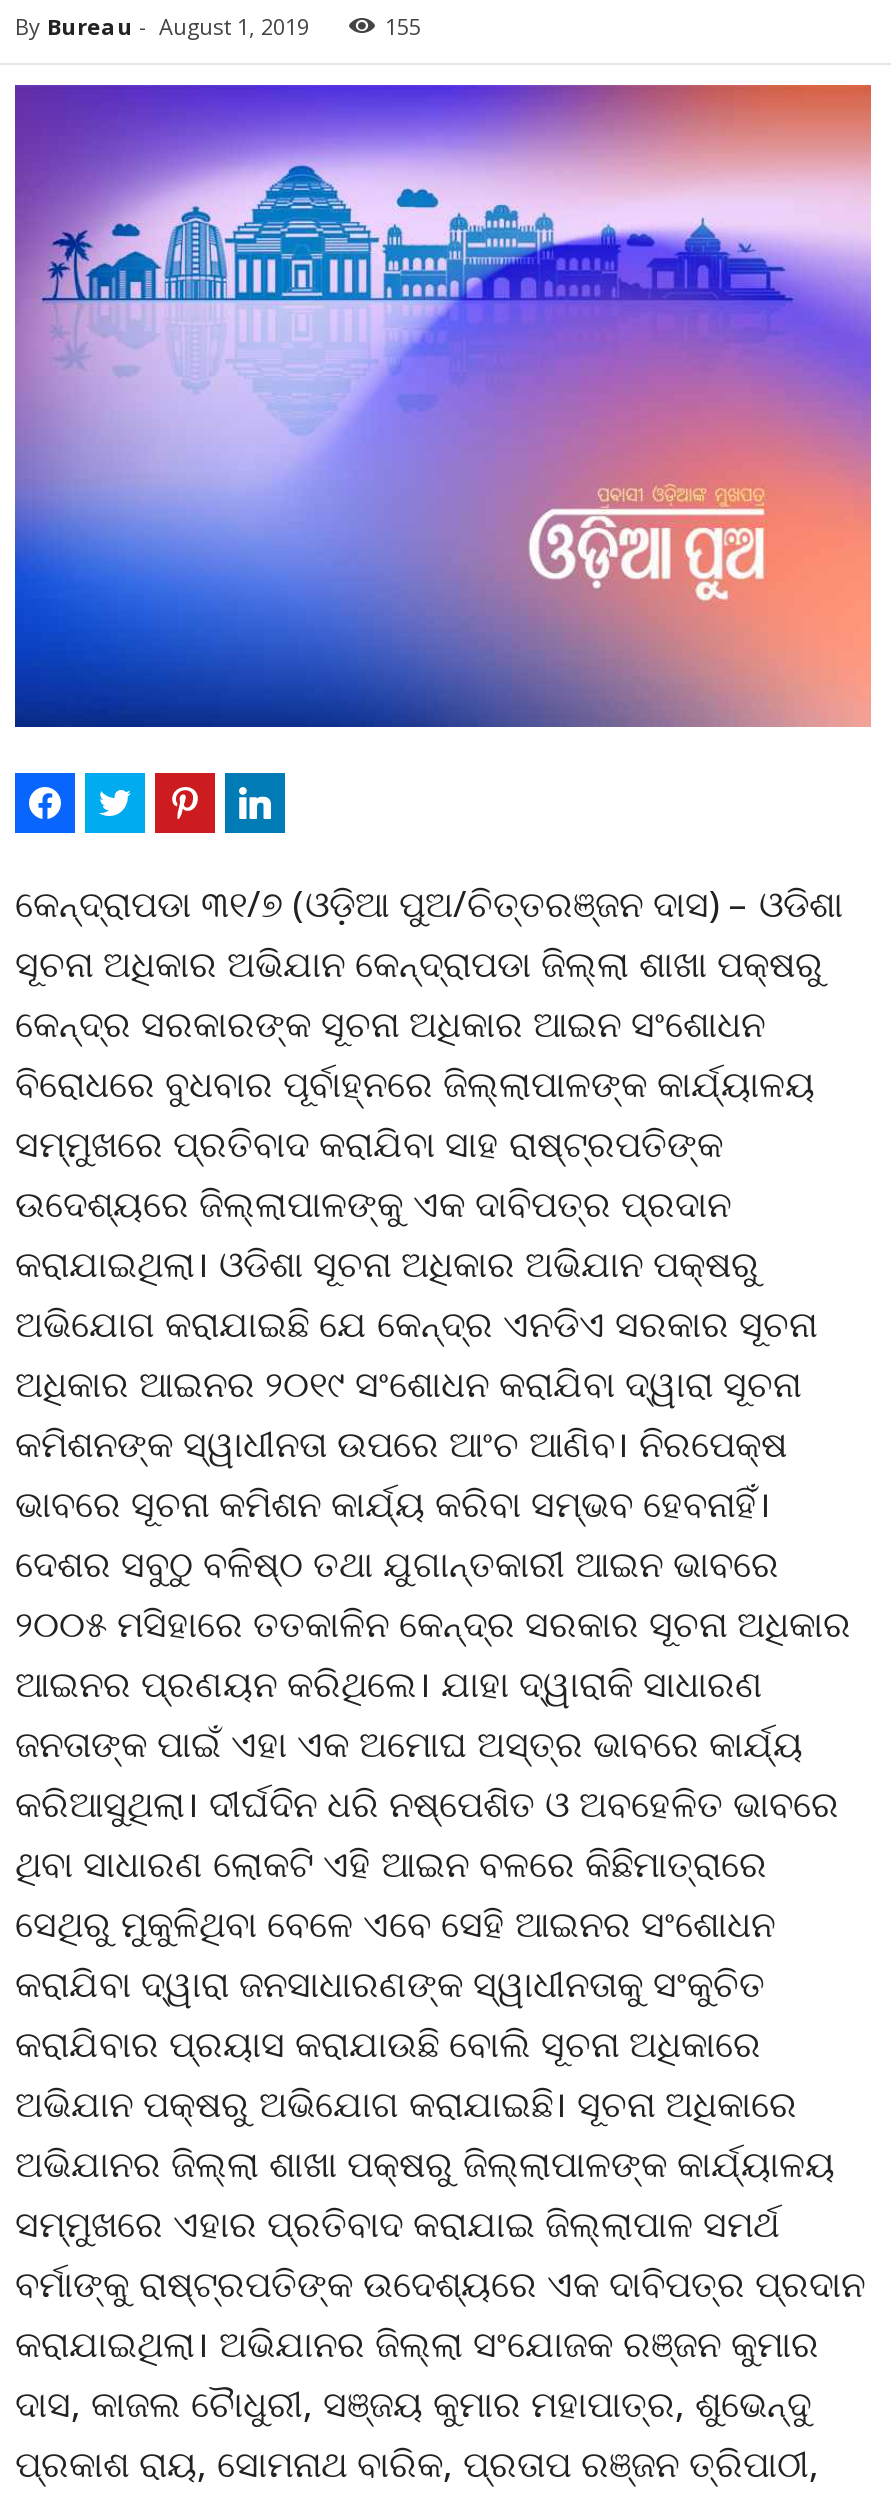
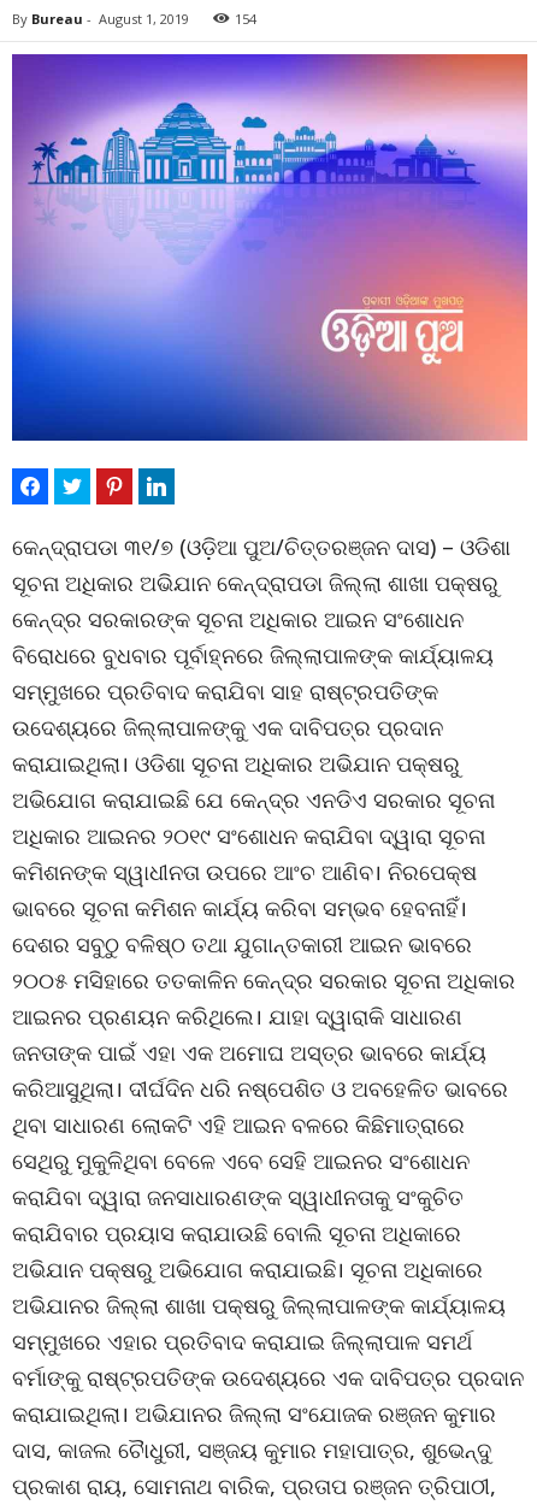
- 155
+ 154
